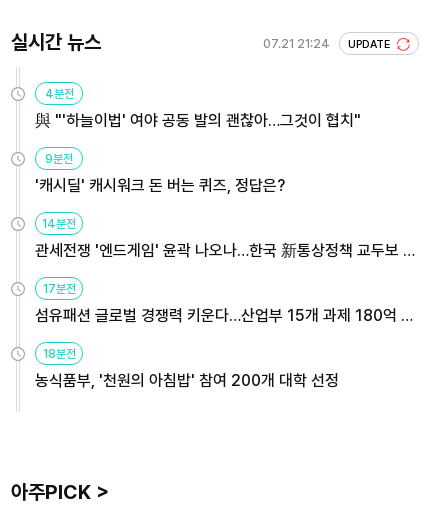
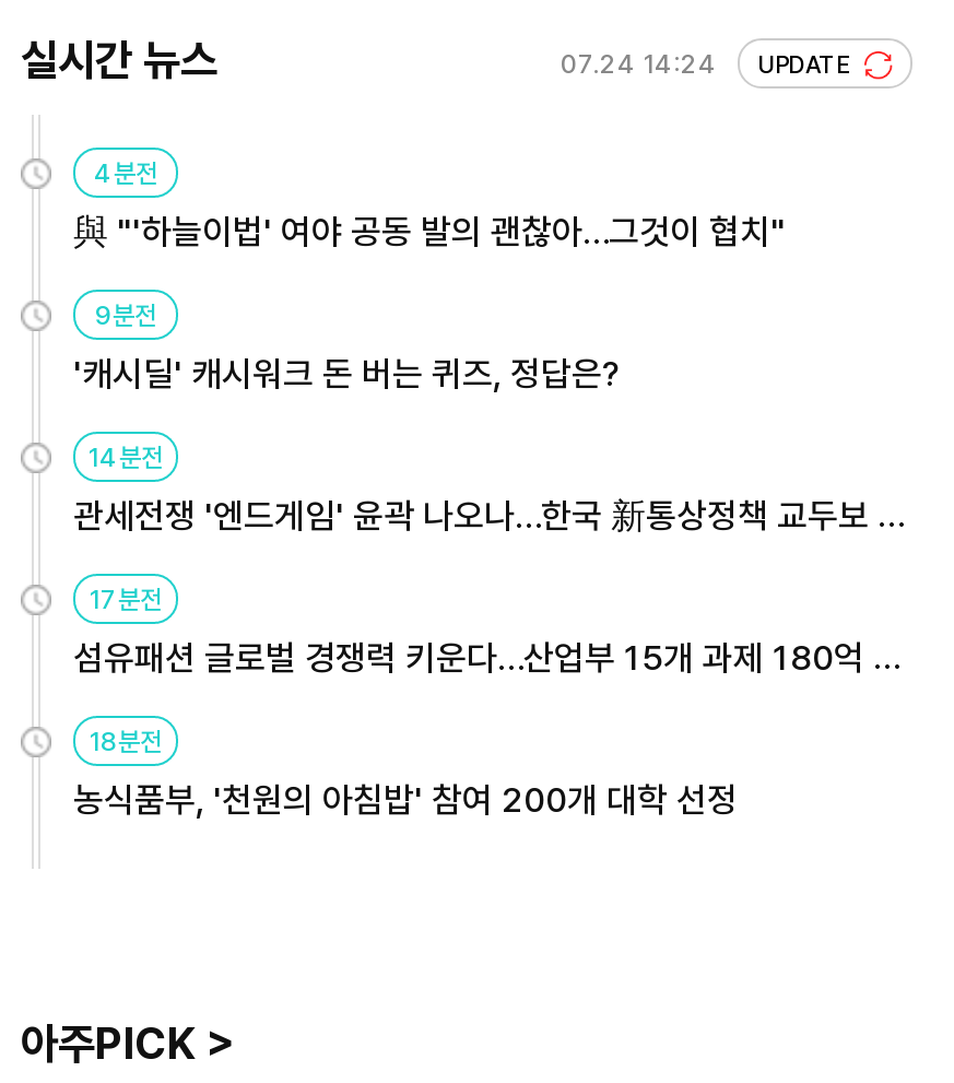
- 07.21 21:24 UPDATE
+ 07.24 14:24 UPDATE
